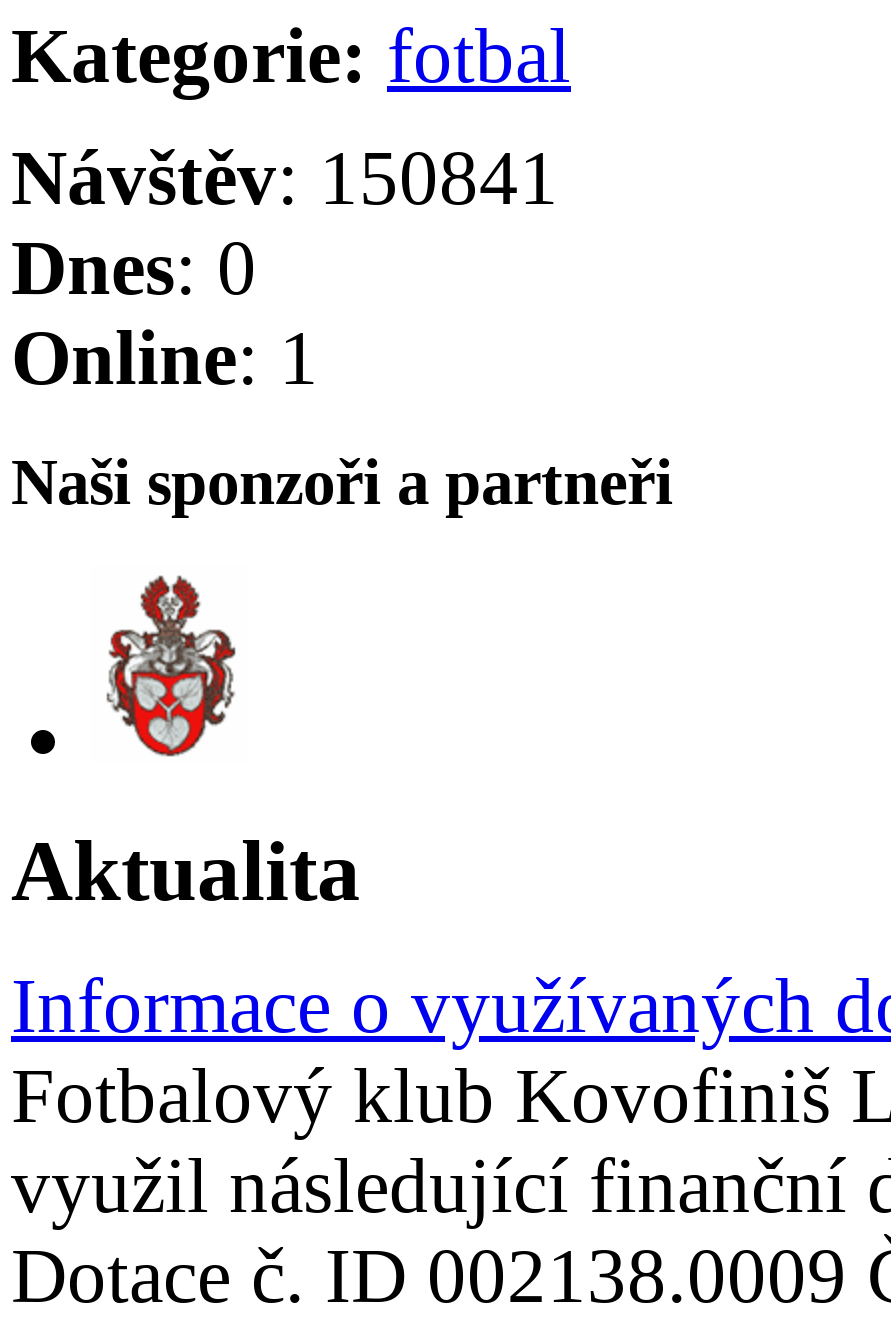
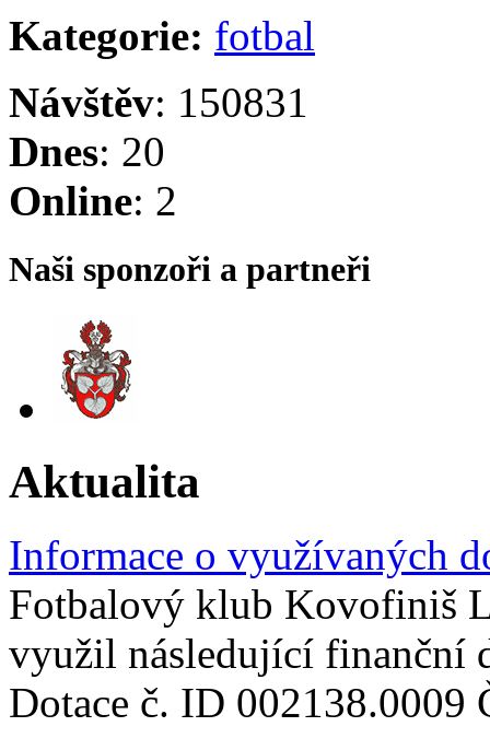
- Návštěv: 150841
+ Návštěv: 150831

- Dnes: 0
+ Dnes: 20

- Online: 1
+ Online: 2
